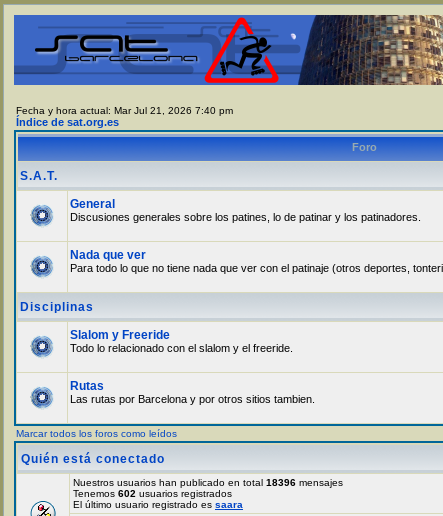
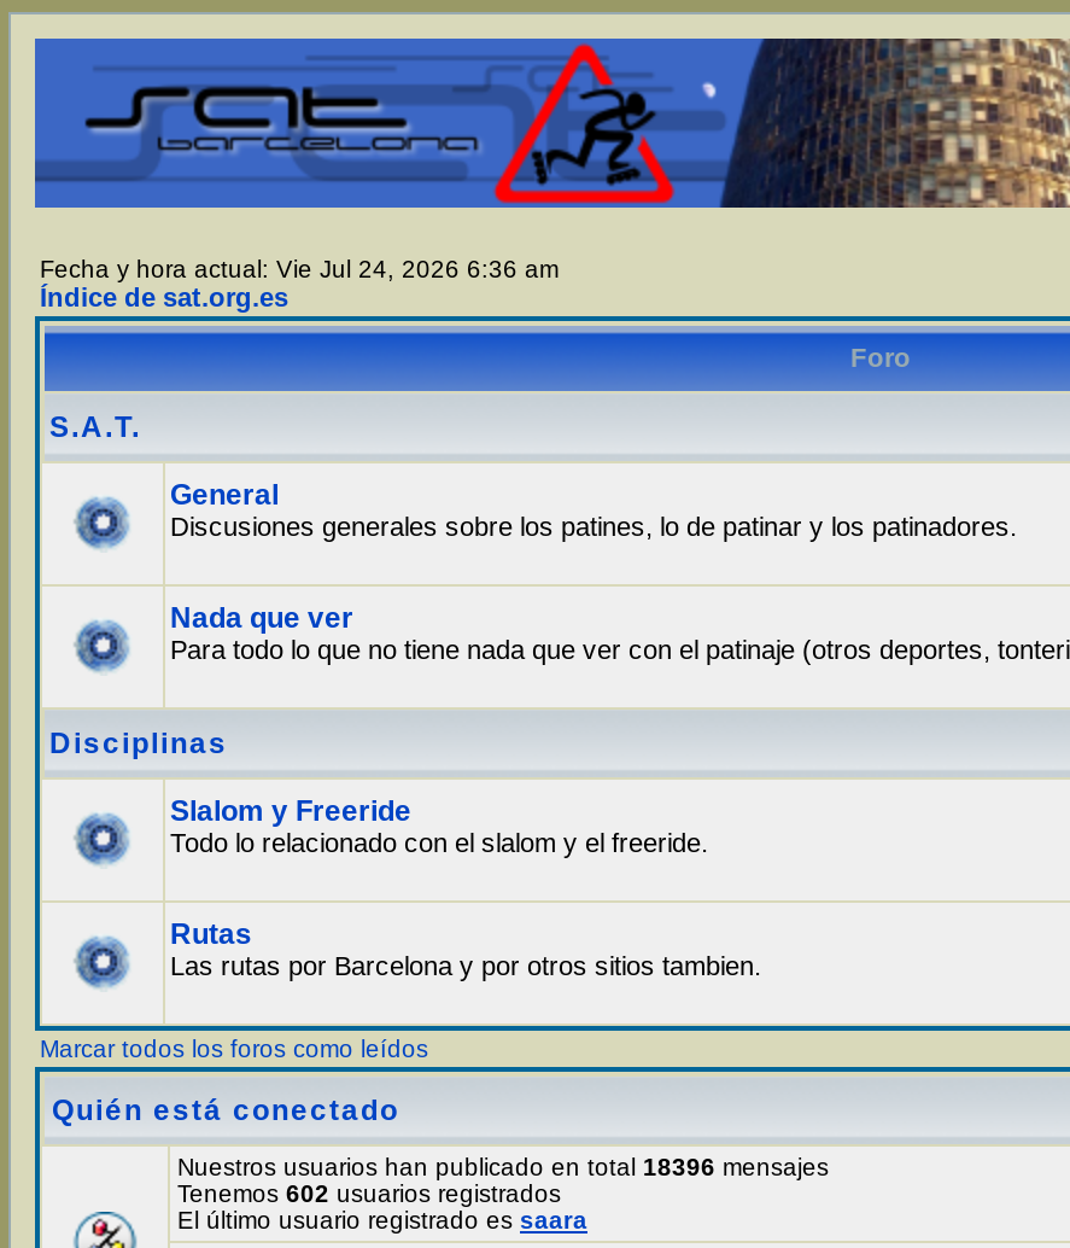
- Fecha y hora actual: Mar Jul 21, 2026 7:40 pm
+ Fecha y hora actual: Vie Jul 24, 2026 6:36 am
